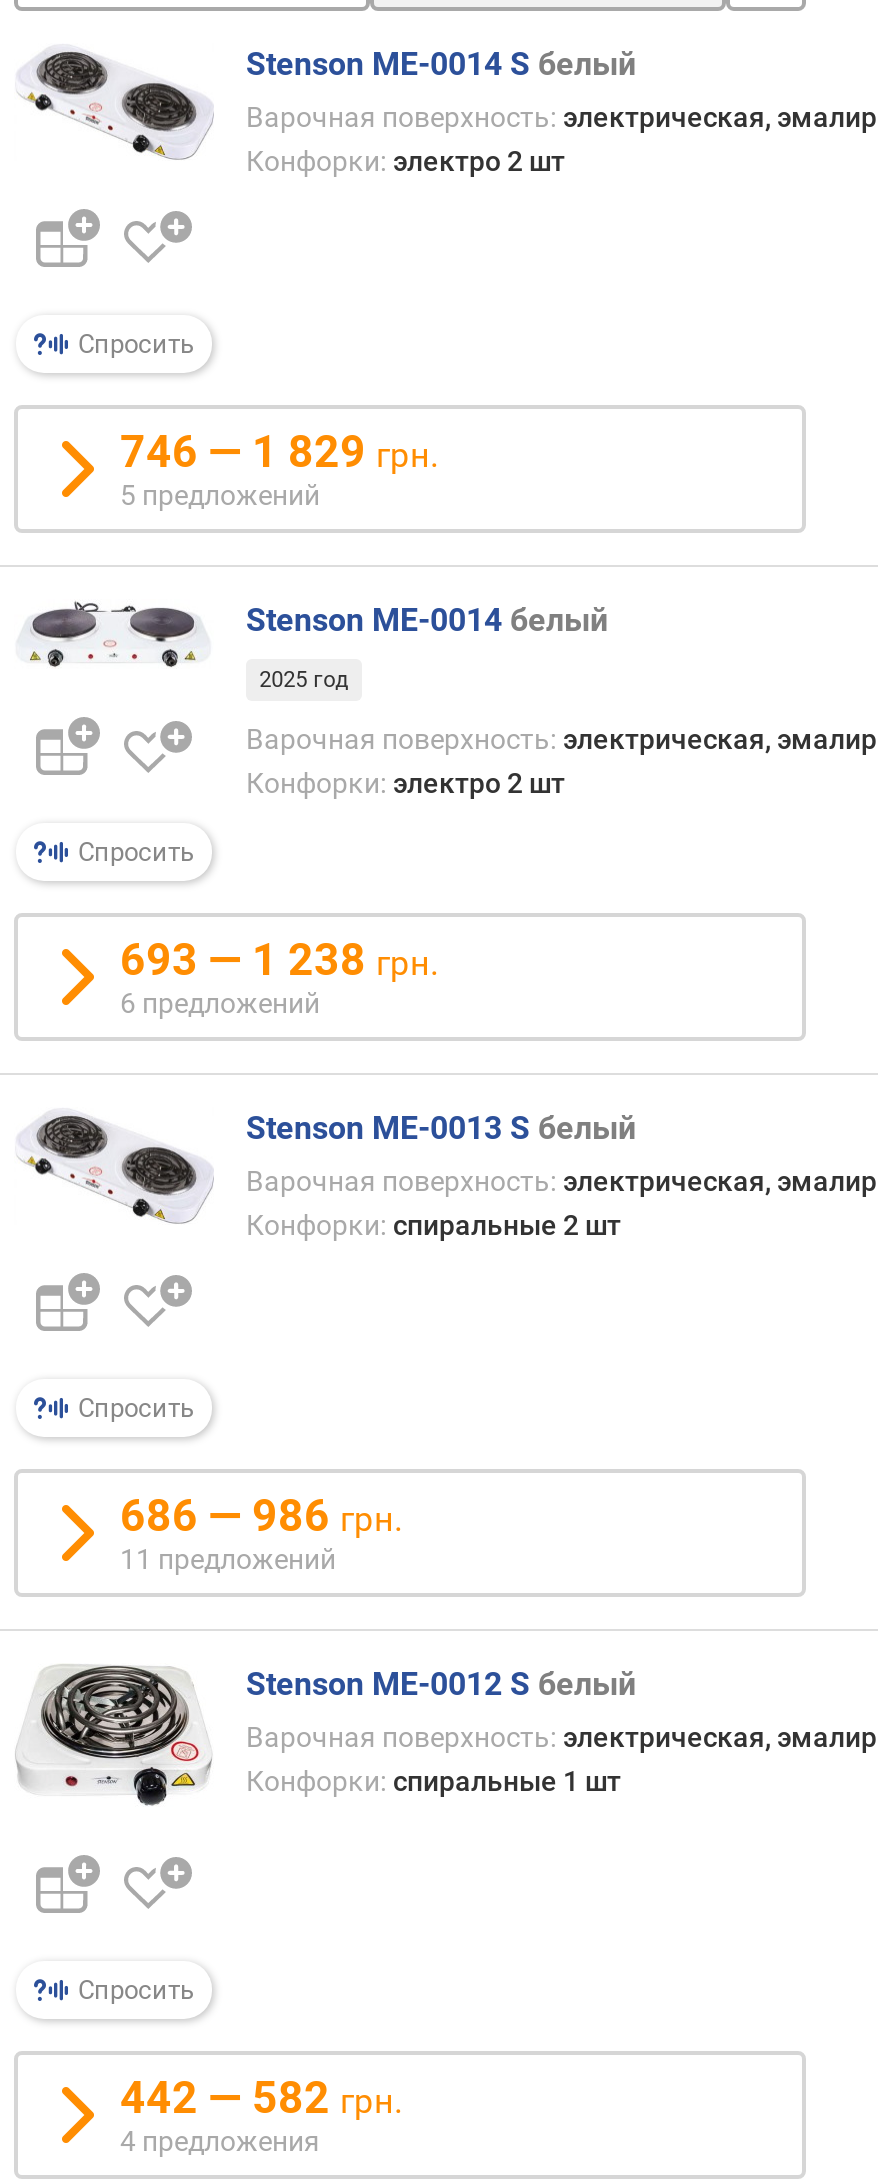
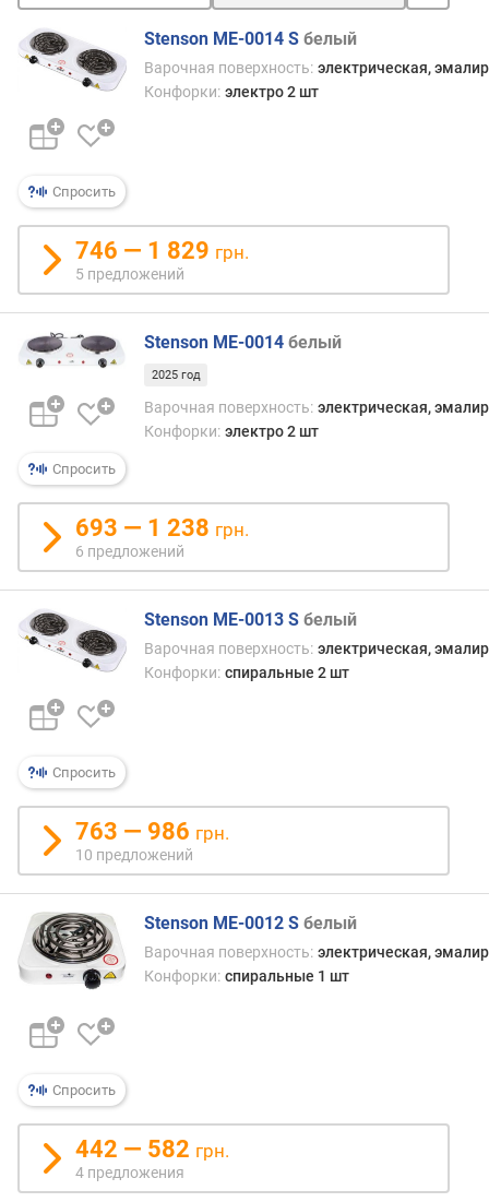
- 686 — 986 грн.
+ 763 — 986 грн.

- 11 предложений
+ 10 предложений
